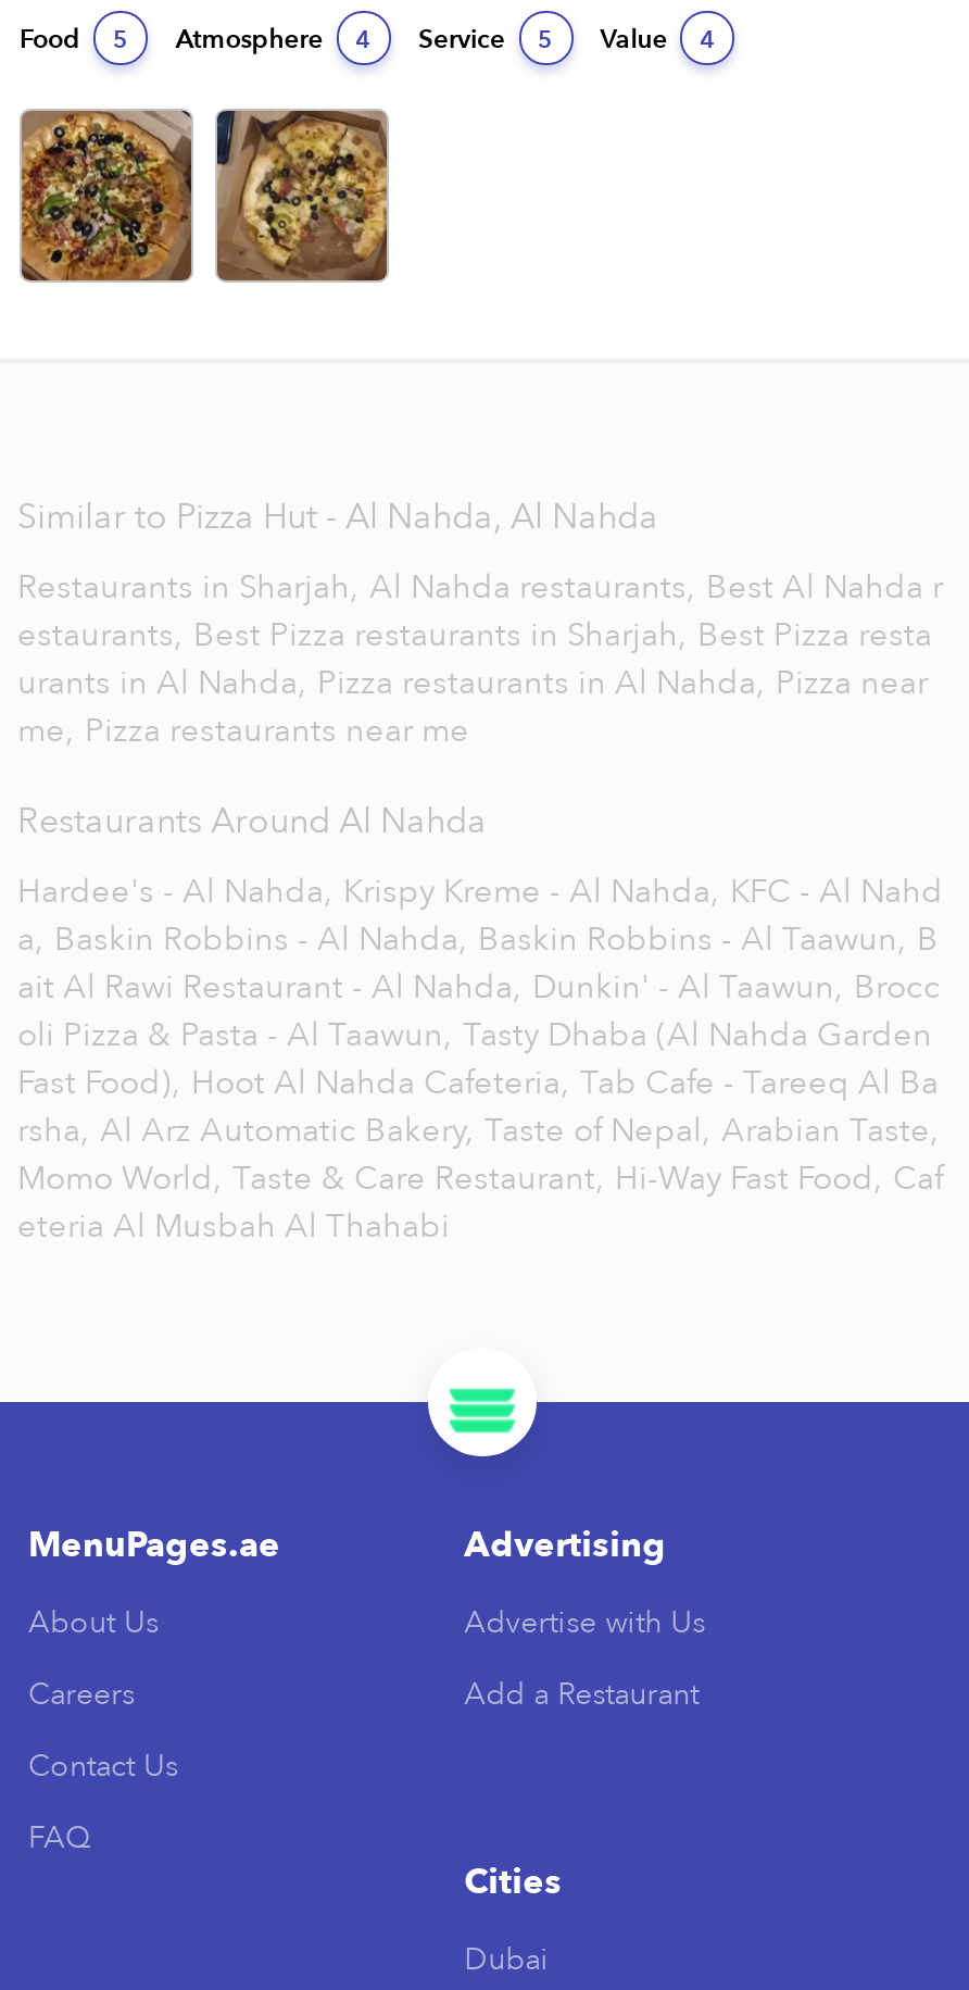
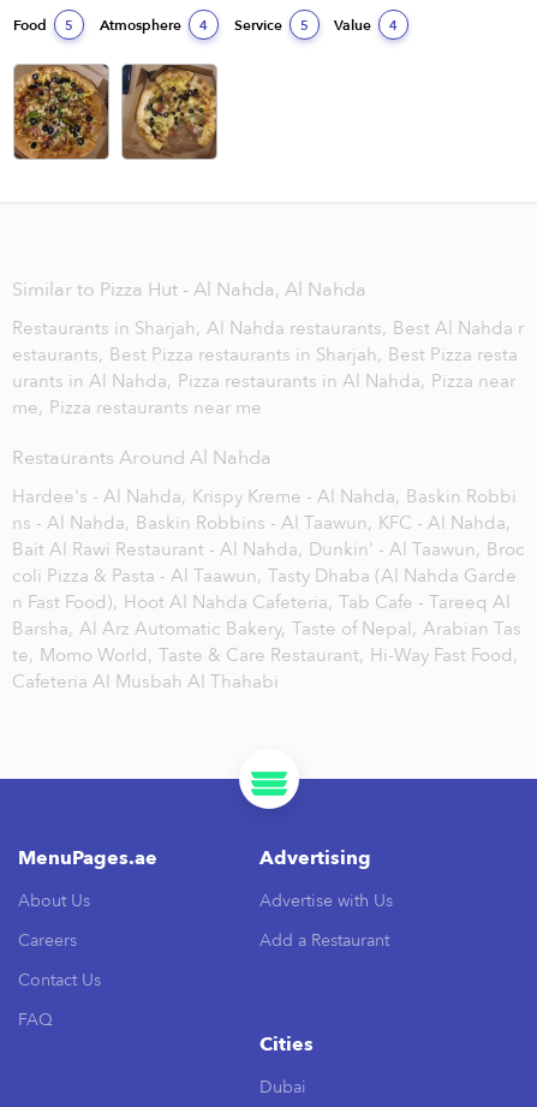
- Hardee's - Al Nahda, Krispy Kreme - Al Nahda, KFC - Al Nahd
- a, Baskin Robbins - Al Nahda, Baskin Robbins - Al Taawun, B
- ait Al Rawi Restaurant - Al Nahda, Dunkin' - Al Taawun, Brocc
- oli Pizza & Pasta - Al Taawun, Tasty Dhaba (Al Nahda Garden
- Fast Food), Hoot Al Nahda Cafeteria, Tab Cafe - Tareeq Al Ba
- rsha, Al Arz Automatic Bakery, Taste of Nepal, Arabian Taste,
- Momo World, Taste & Care Restaurant, Hi-Way Fast Food, Caf
- eteria Al Musbah Al Thahabi
+ Hardee's - Al Nahda, Krispy Kreme - Al Nahda, Baskin Robbi
+ ns - Al Nahda, Baskin Robbins - Al Taawun, KFC - Al Nahda,
+ Bait Al Rawi Restaurant - Al Nahda, Dunkin' - Al Taawun, Broc
+ coli Pizza & Pasta - Al Taawun, Tasty Dhaba (Al Nahda Garde
+ n Fast Food), Hoot Al Nahda Cafeteria, Tab Cafe - Tareeq Al
+ Barsha, Al Arz Automatic Bakery, Taste of Nepal, Arabian Tas
+ te, Momo World, Taste & Care Restaurant, Hi-Way Fast Food,
+ Cafeteria Al Musbah Al Thahabi
